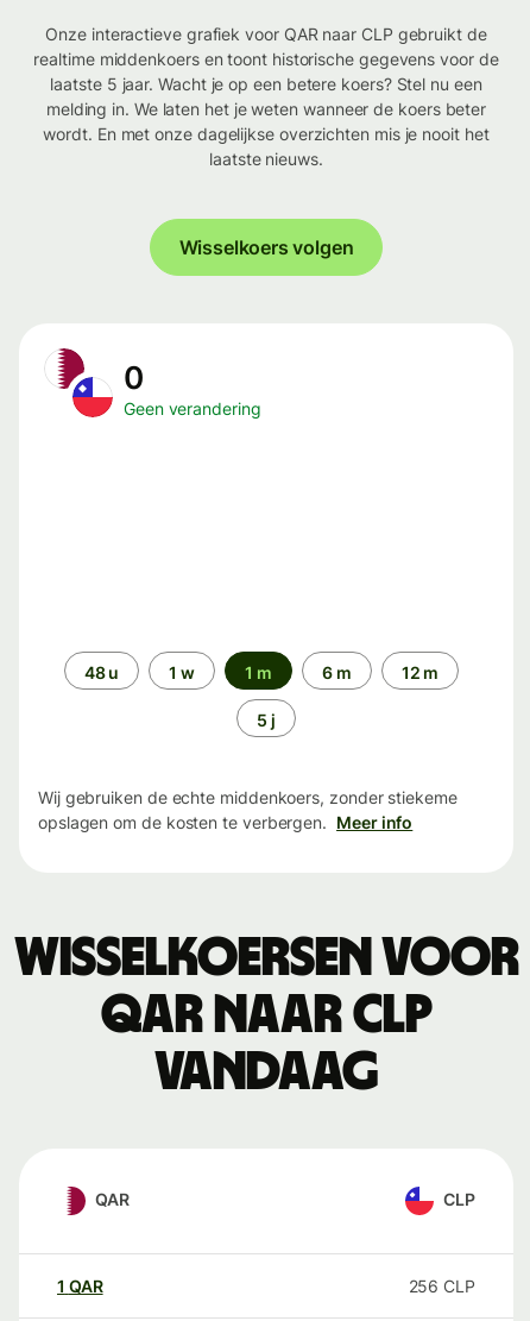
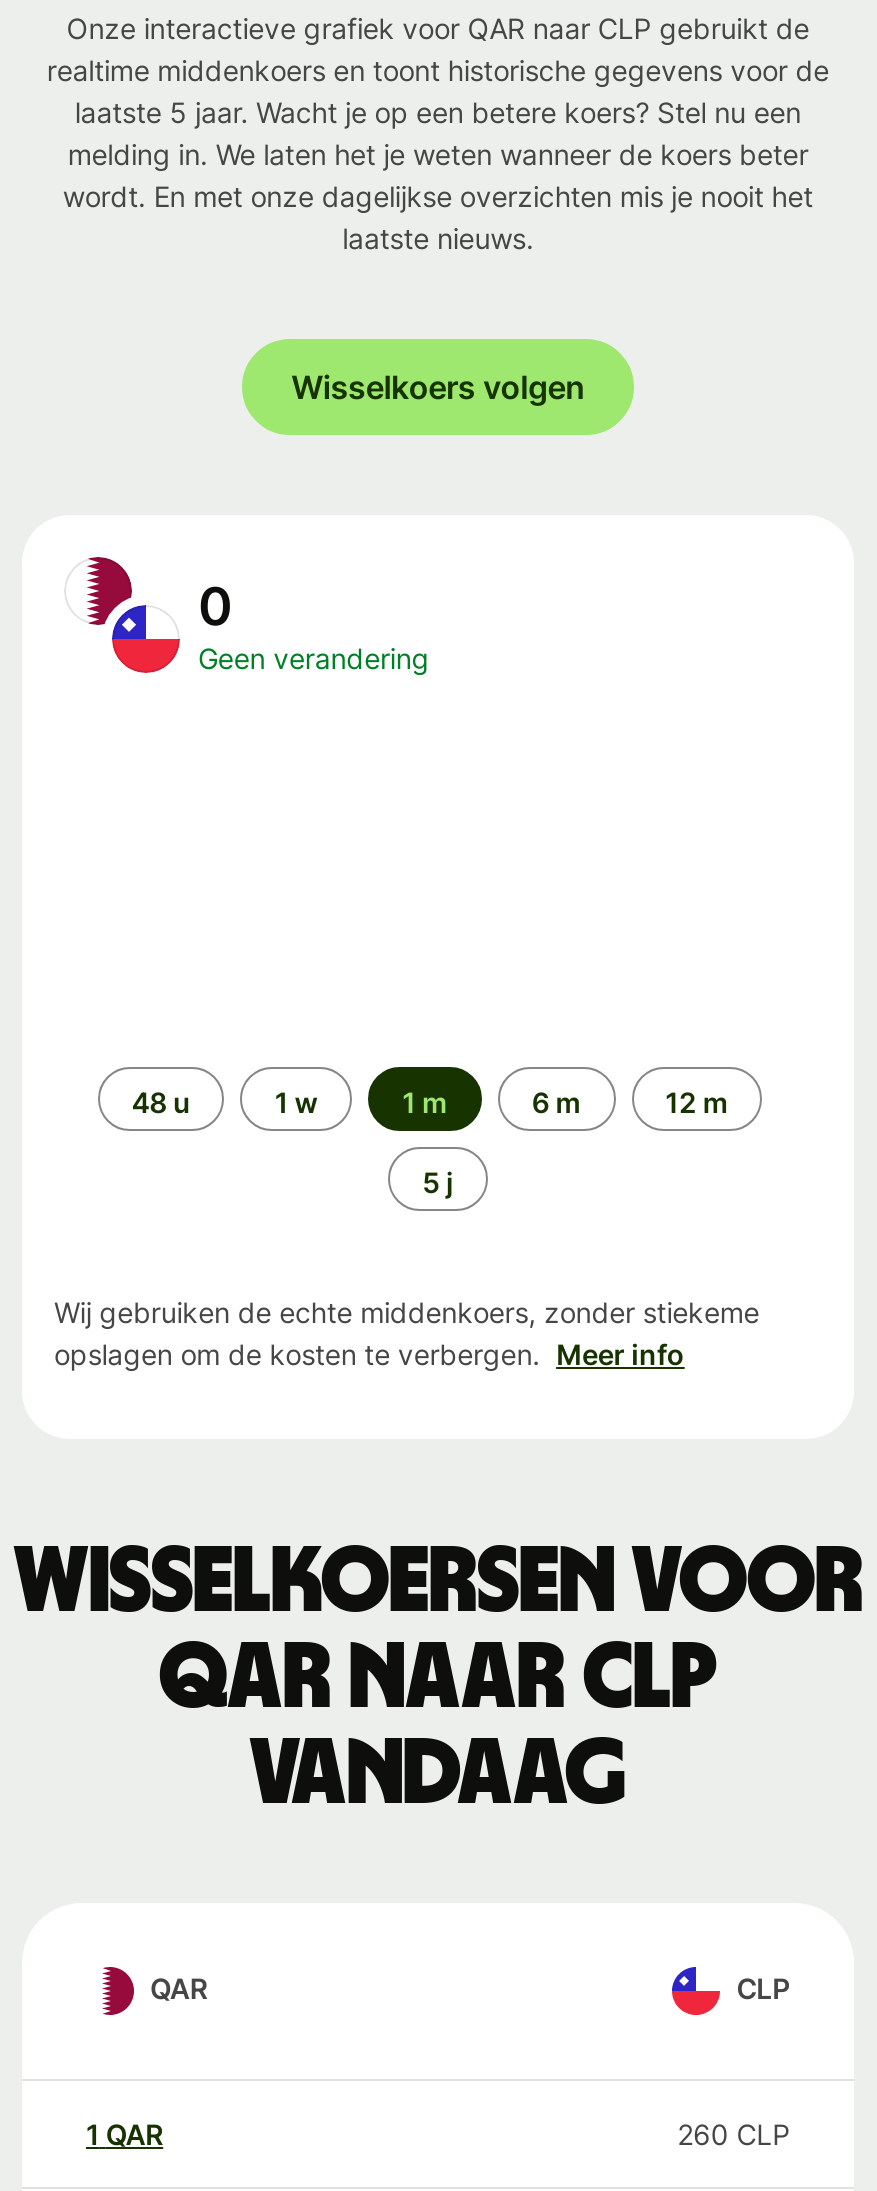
- 256 CLP
+ 260 CLP
